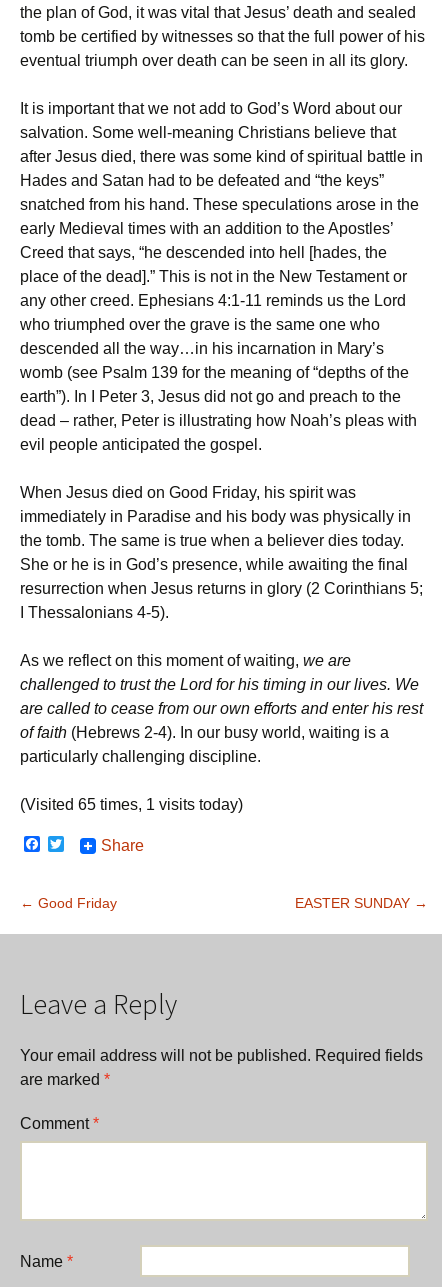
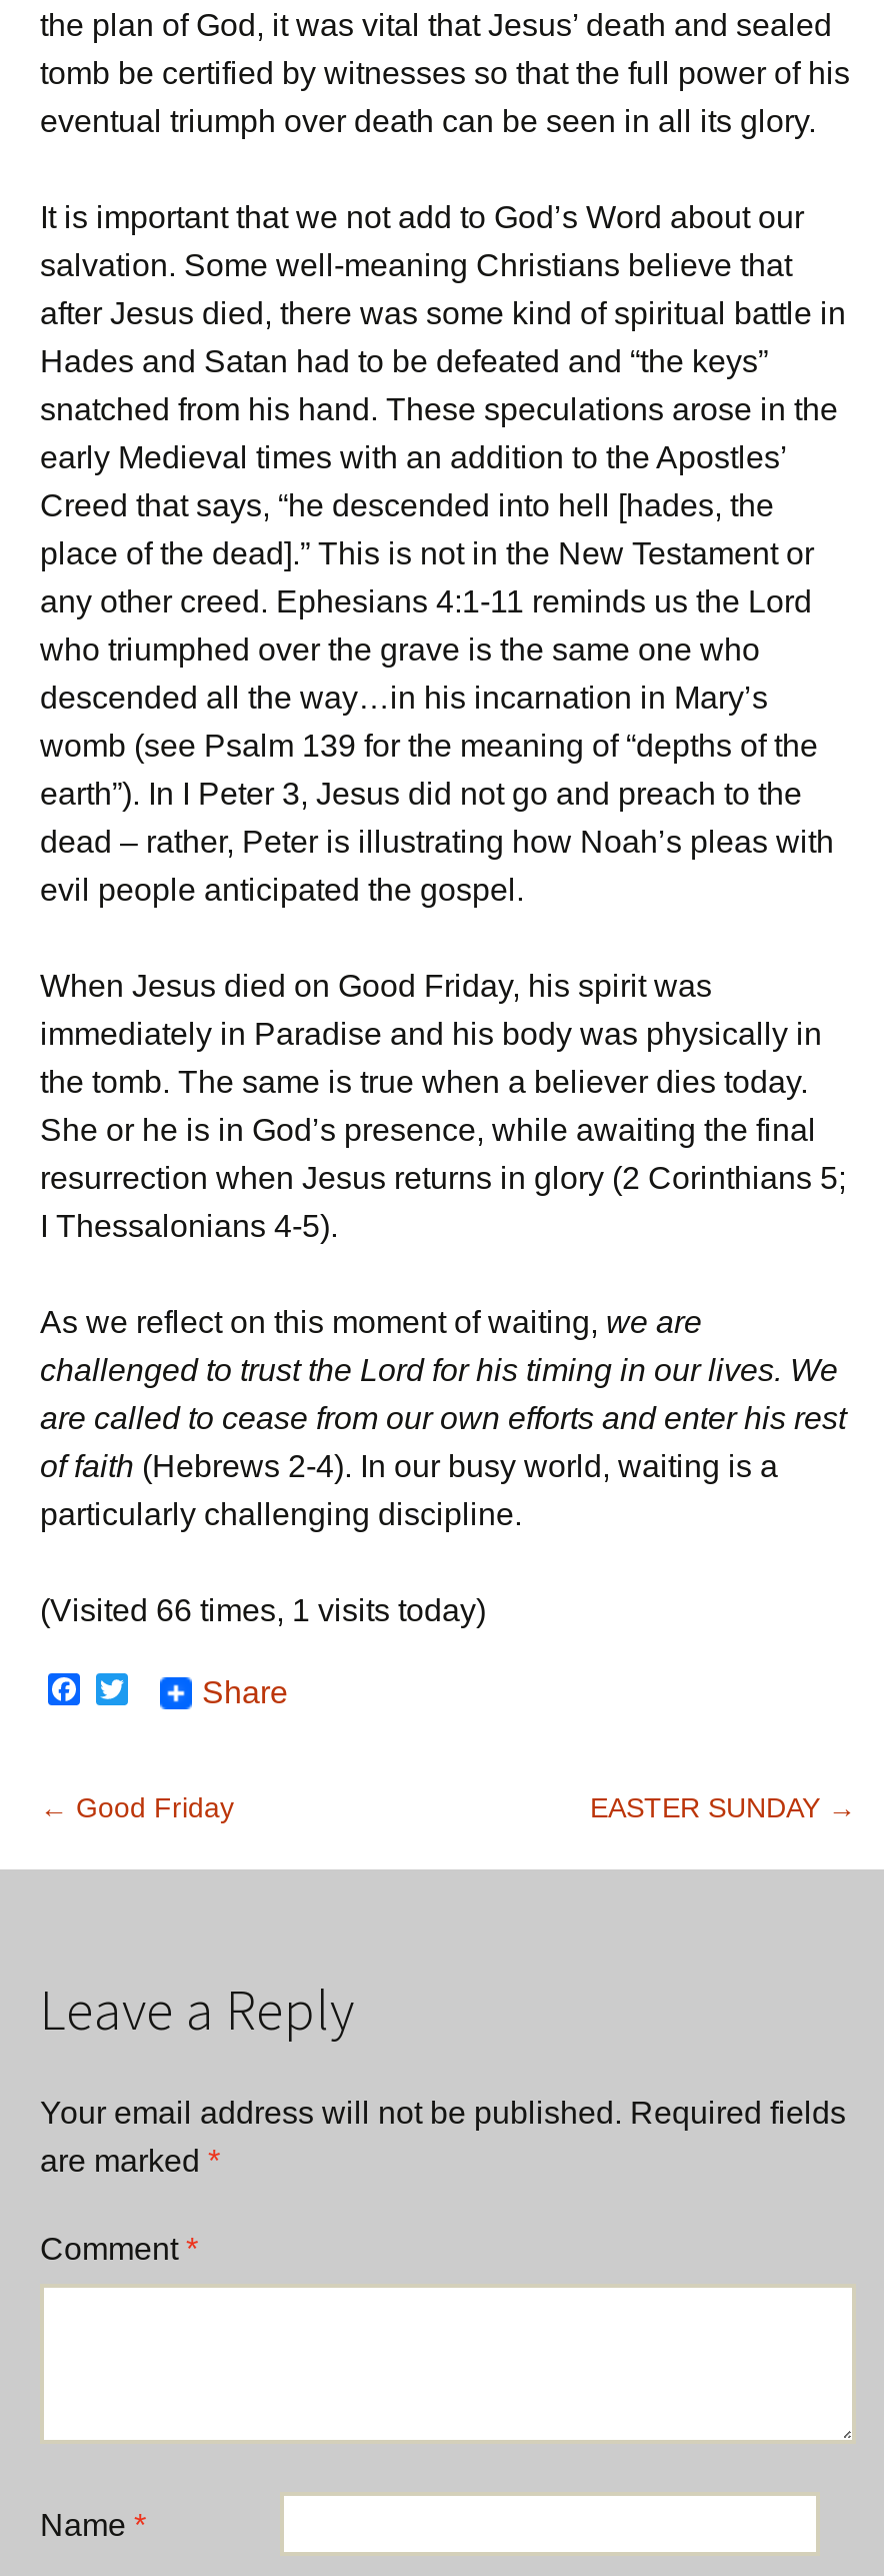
- (Visited 65 times, 1 visits today)
+ (Visited 66 times, 1 visits today)
